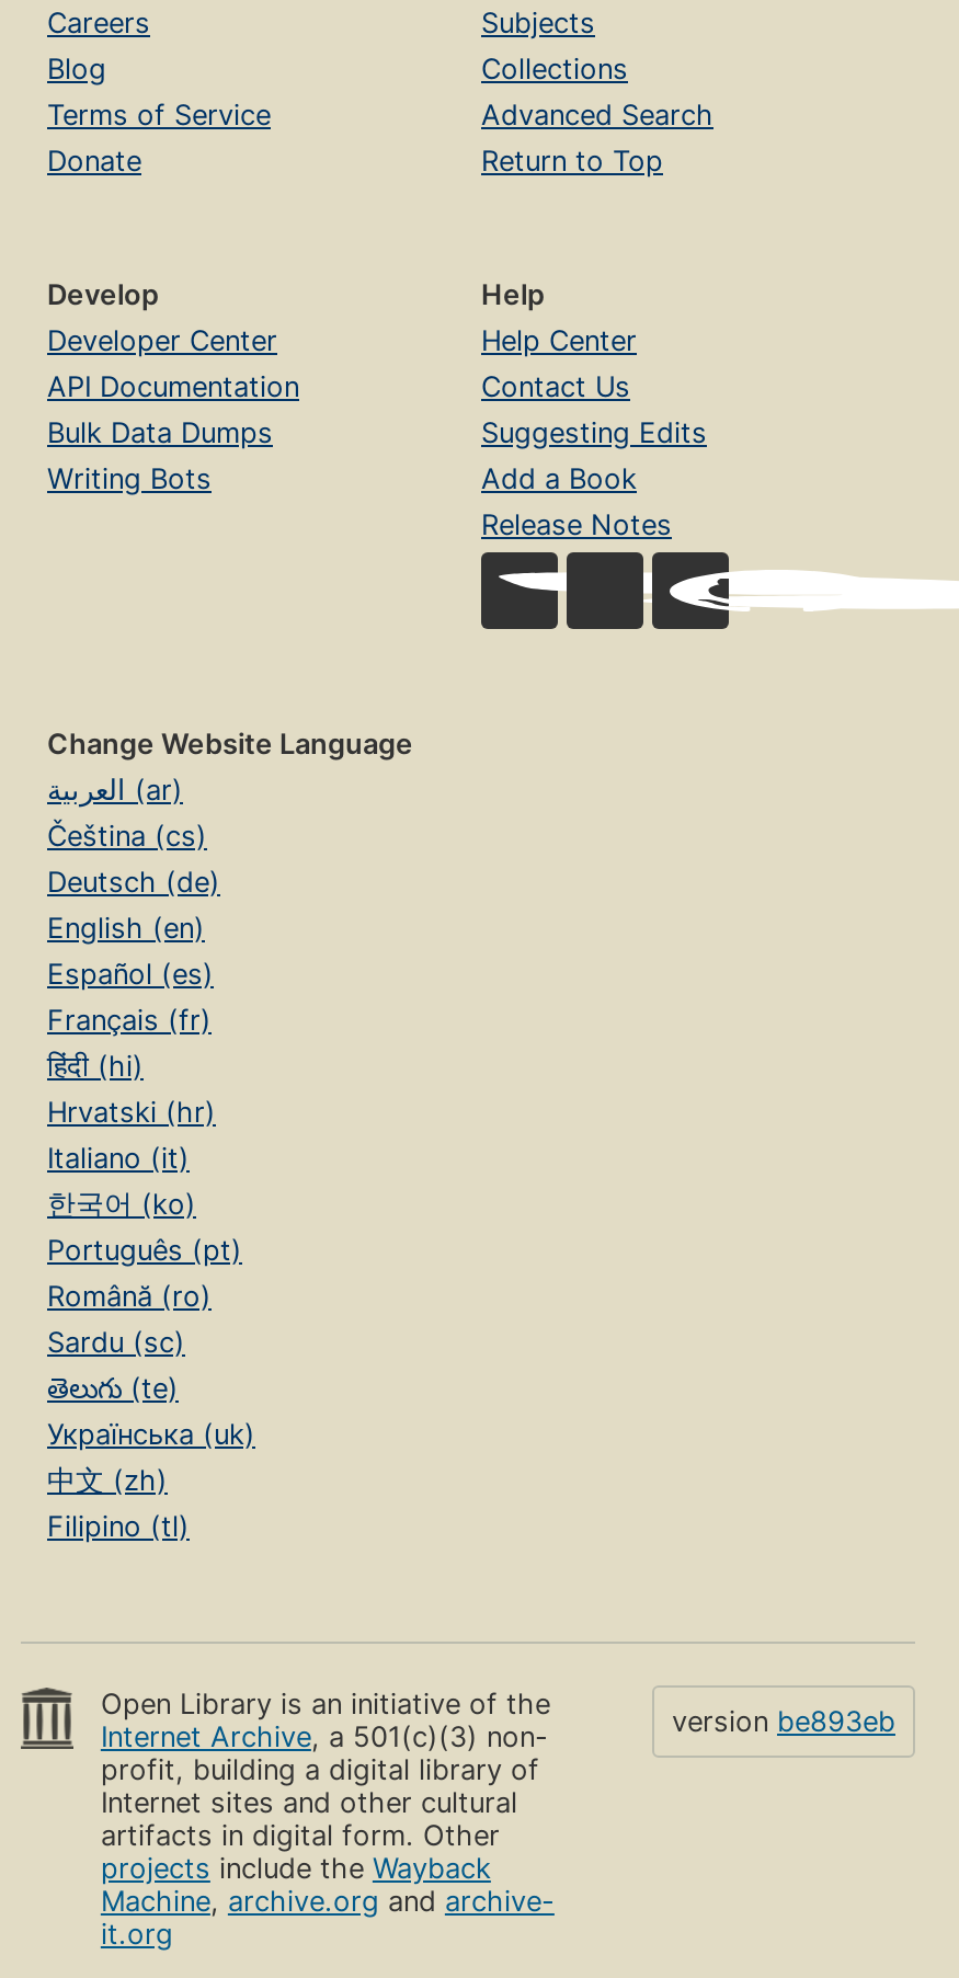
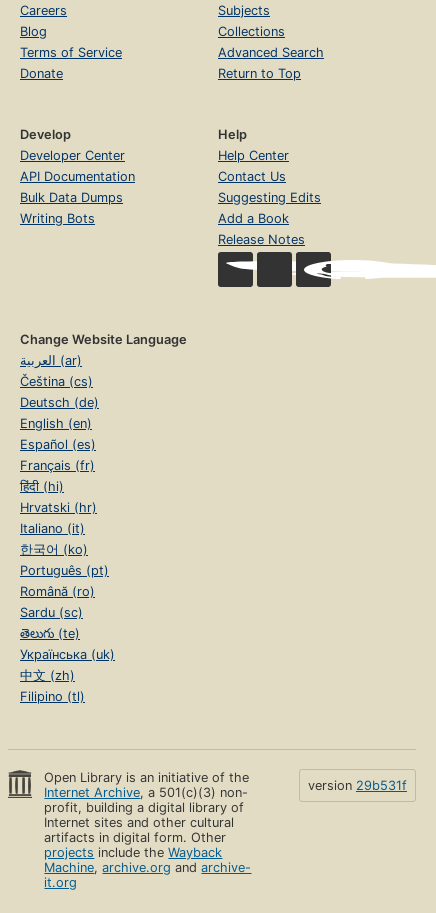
- version be893eb
+ version 29b531f
